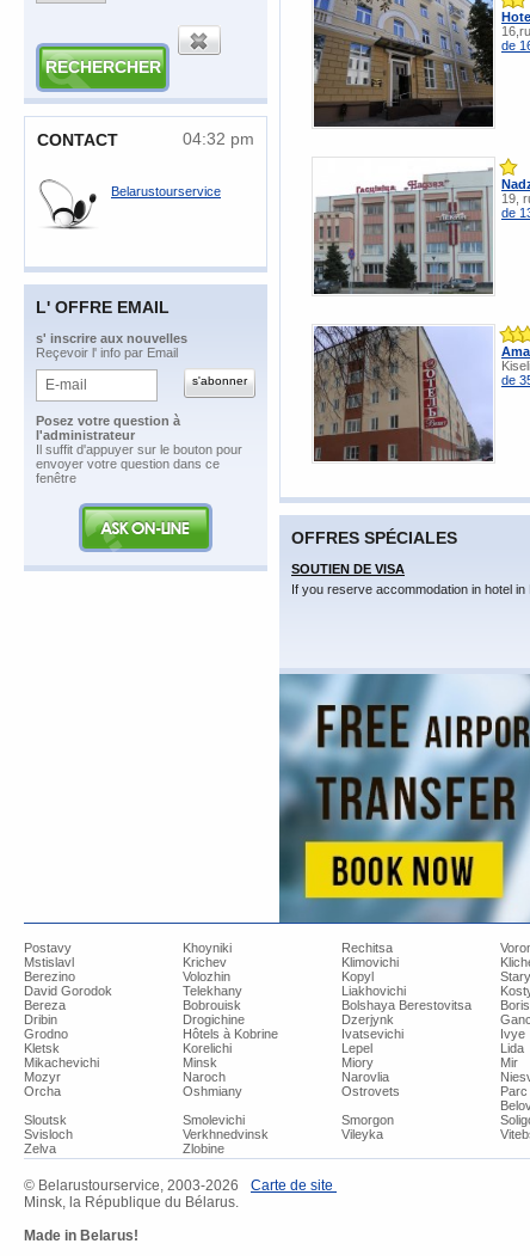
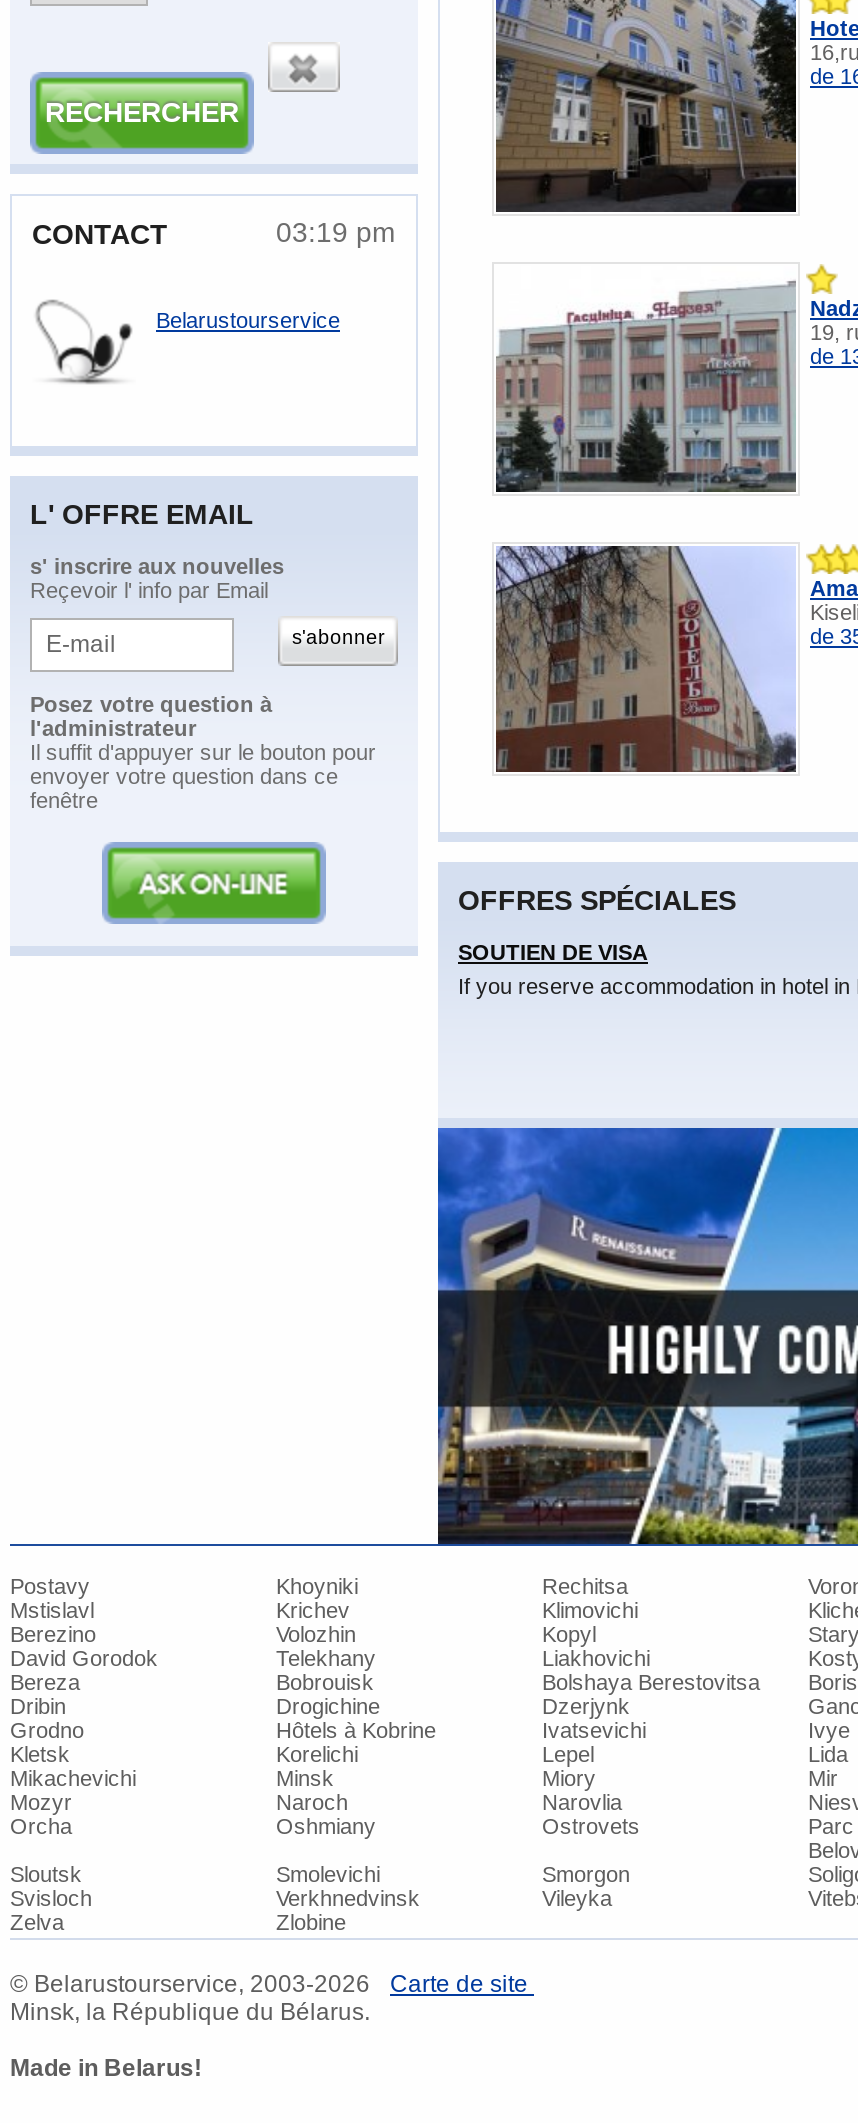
- 04:32 pm
+ 03:19 pm

- [image]
+ [image]
